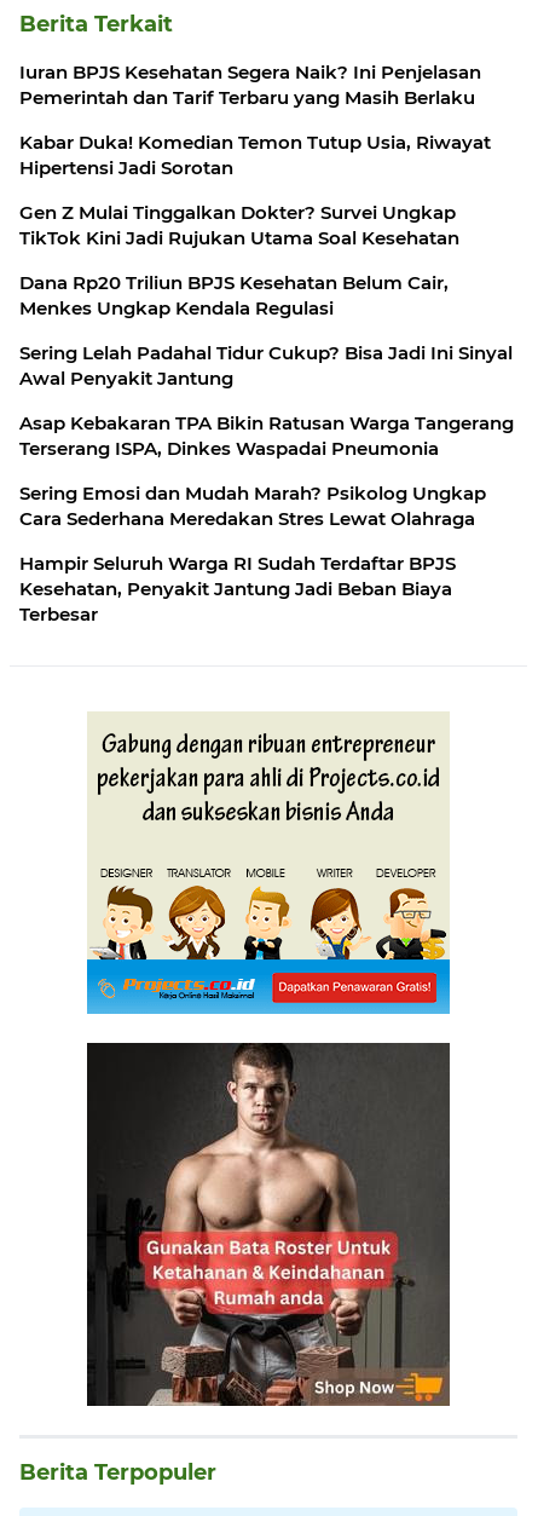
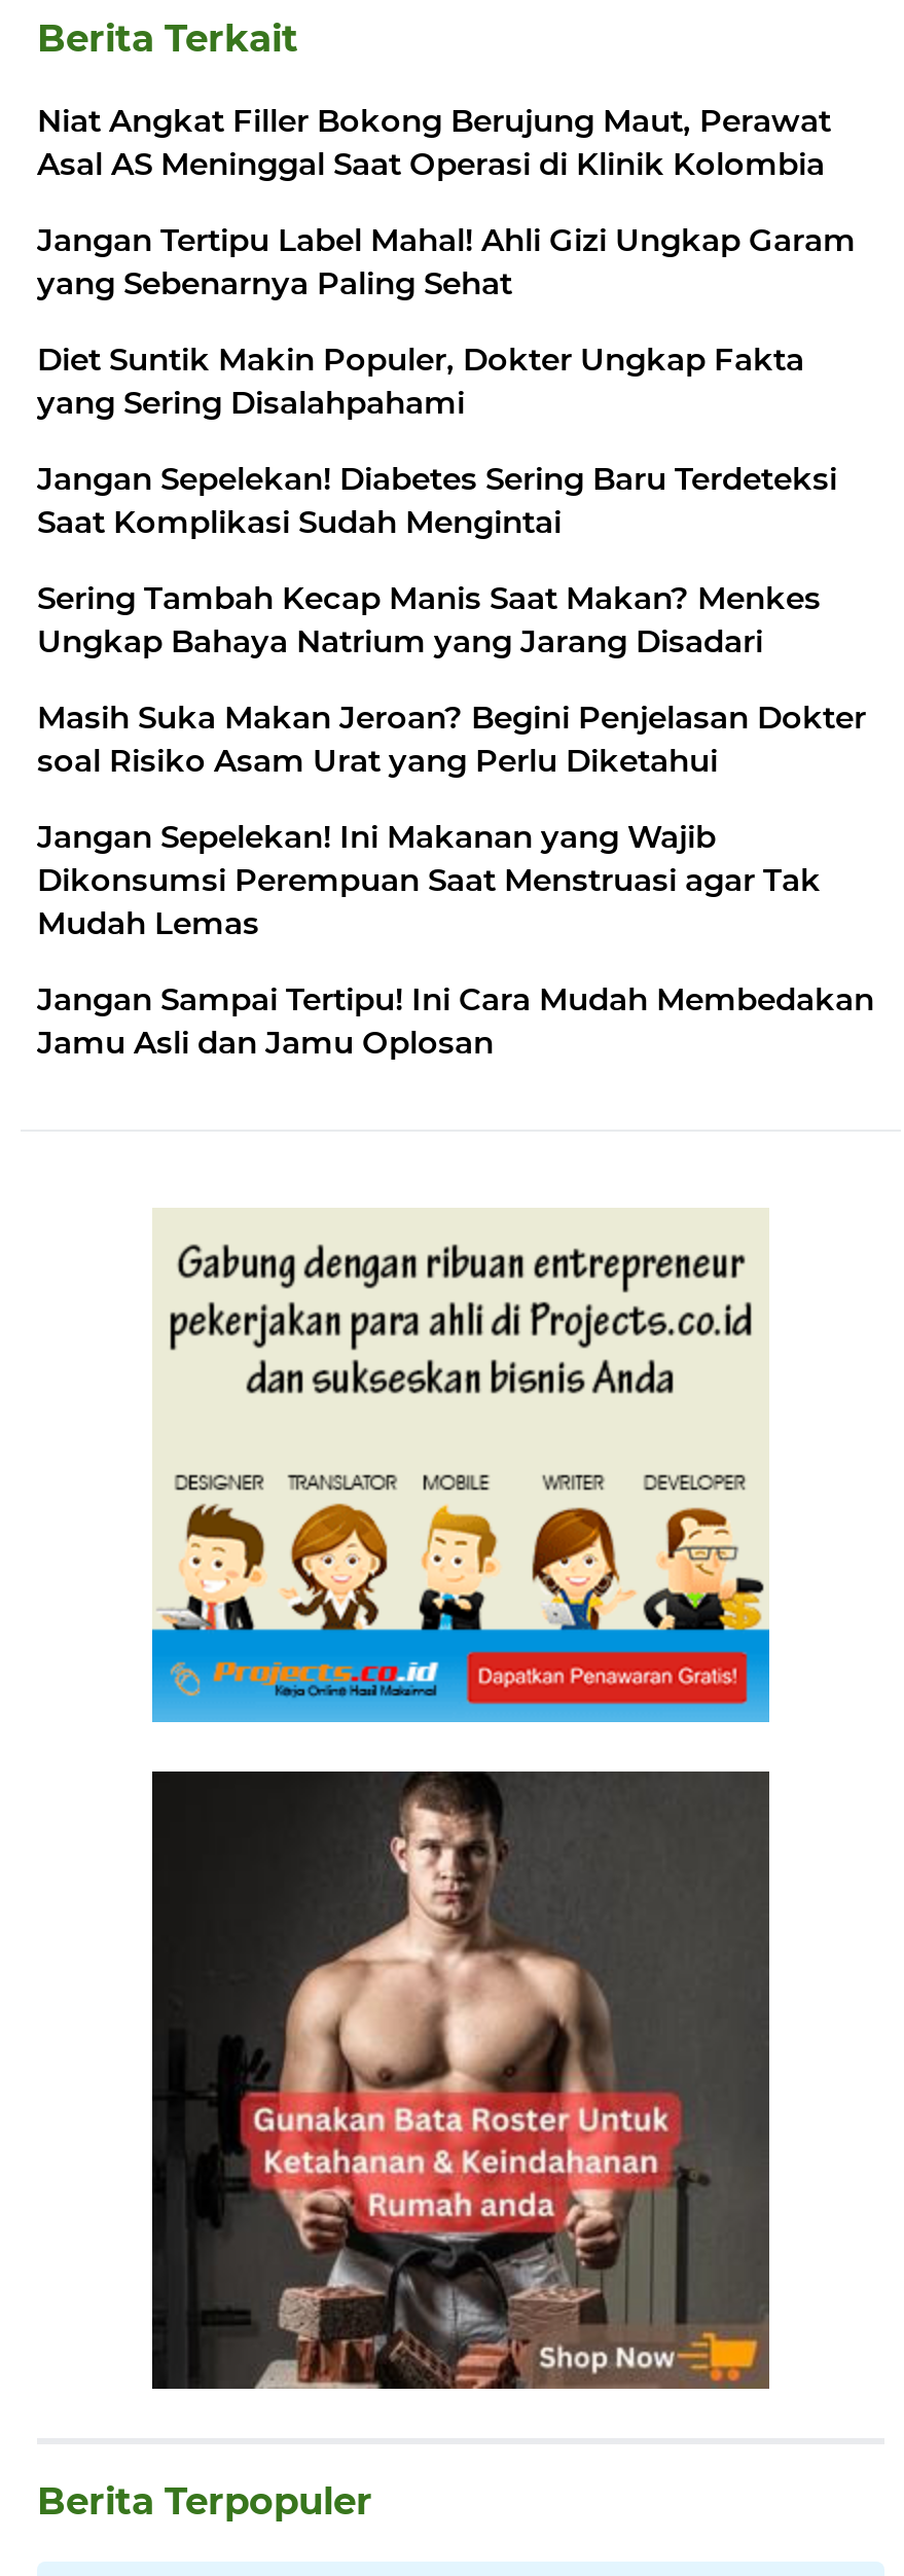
- Iuran BPJS Kesehatan Segera Naik? Ini Penjelasan
- Pemerintah dan Tarif Terbaru yang Masih Berlaku
+ Niat Angkat Filler Bokong Berujung Maut, Perawat
+ Asal AS Meninggal Saat Operasi di Klinik Kolombia

- Kabar Duka! Komedian Temon Tutup Usia, Riwayat
- Hipertensi Jadi Sorotan
+ Jangan Tertipu Label Mahal! Ahli Gizi Ungkap Garam
+ yang Sebenarnya Paling Sehat

- Gen Z Mulai Tinggalkan Dokter? Survei Ungkap
- TikTok Kini Jadi Rujukan Utama Soal Kesehatan
+ Diet Suntik Makin Populer, Dokter Ungkap Fakta
+ yang Sering Disalahpahami

- Dana Rp20 Triliun BPJS Kesehatan Belum Cair,
- Menkes Ungkap Kendala Regulasi
+ Jangan Sepelekan! Diabetes Sering Baru Terdeteksi
+ Saat Komplikasi Sudah Mengintai

- Sering Lelah Padahal Tidur Cukup? Bisa Jadi Ini Sinyal
- Awal Penyakit Jantung
+ Sering Tambah Kecap Manis Saat Makan? Menkes
+ Ungkap Bahaya Natrium yang Jarang Disadari

- Asap Kebakaran TPA Bikin Ratusan Warga Tangerang
- Terserang ISPA, Dinkes Waspadai Pneumonia
+ Masih Suka Makan Jeroan? Begini Penjelasan Dokter
+ soal Risiko Asam Urat yang Perlu Diketahui

- Sering Emosi dan Mudah Marah? Psikolog Ungkap
- Cara Sederhana Meredakan Stres Lewat Olahraga
+ Jangan Sepelekan! Ini Makanan yang Wajib
+ Dikonsumsi Perempuan Saat Menstruasi agar Tak
+ Mudah Lemas

- Hampir Seluruh Warga RI Sudah Terdaftar BPJS
- Kesehatan, Penyakit Jantung Jadi Beban Biaya
- Terbesar
+ Jangan Sampai Tertipu! Ini Cara Mudah Membedakan
+ Jamu Asli dan Jamu Oplosan
